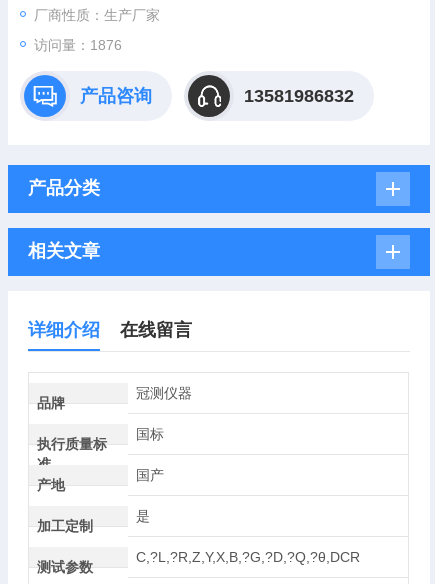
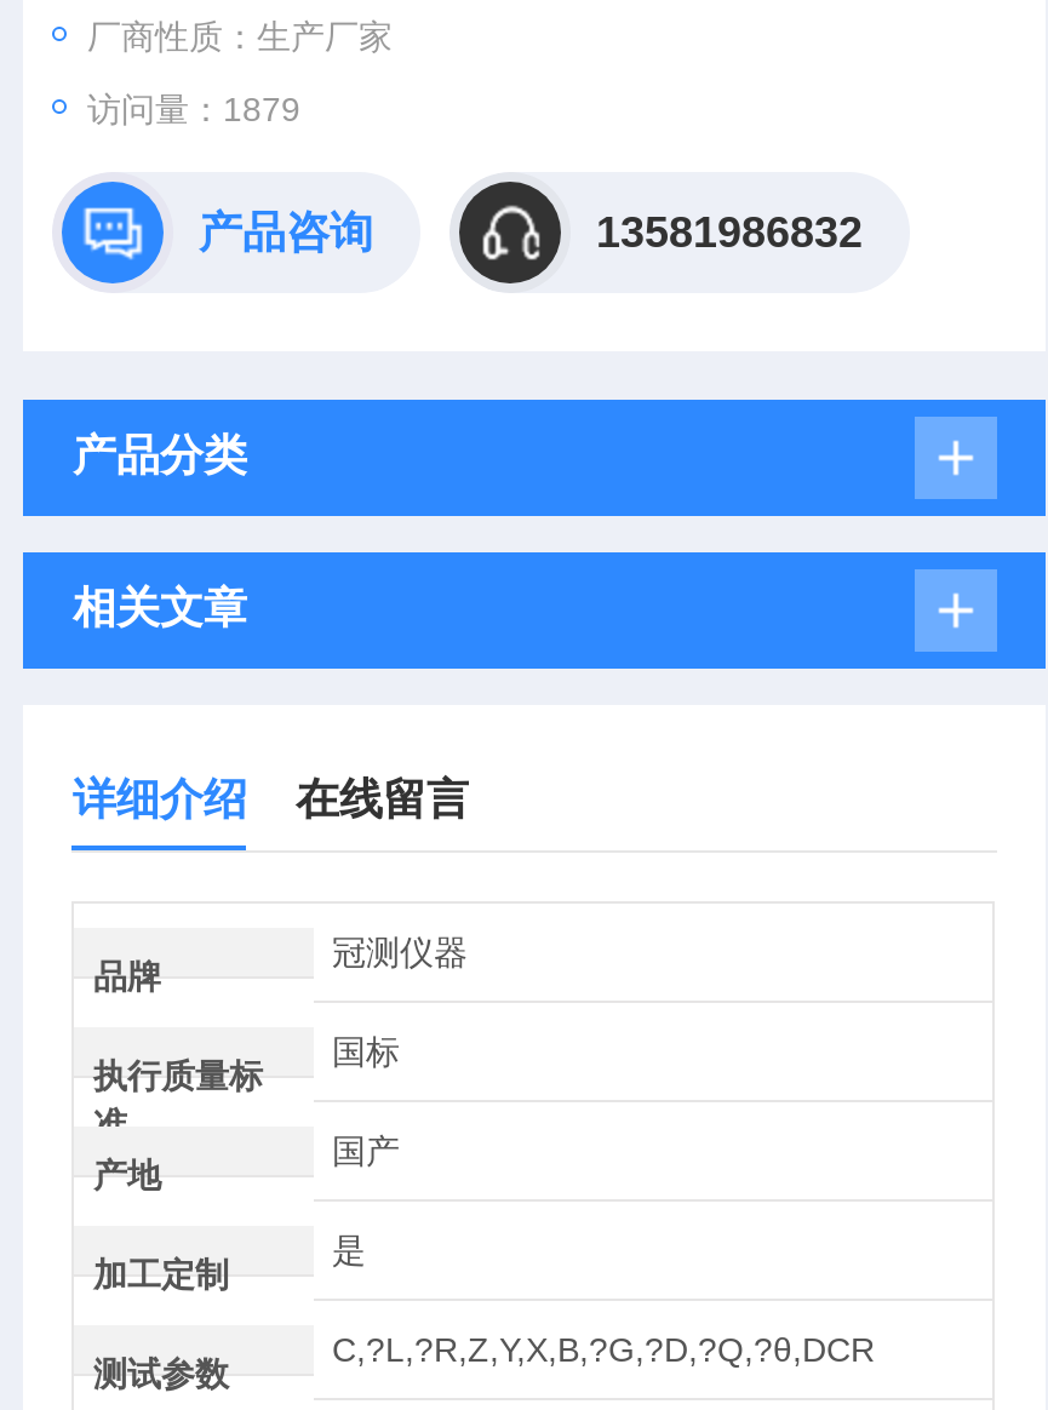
- 访问量：1876
+ 访问量：1879
